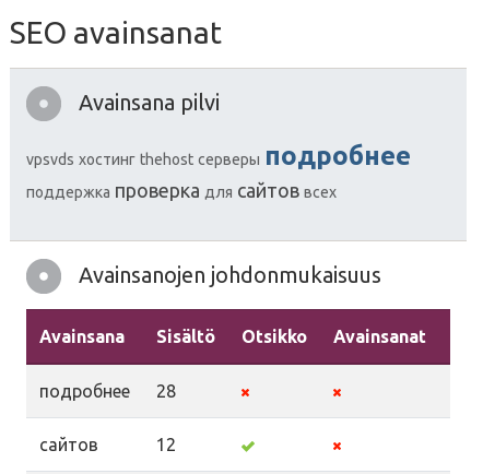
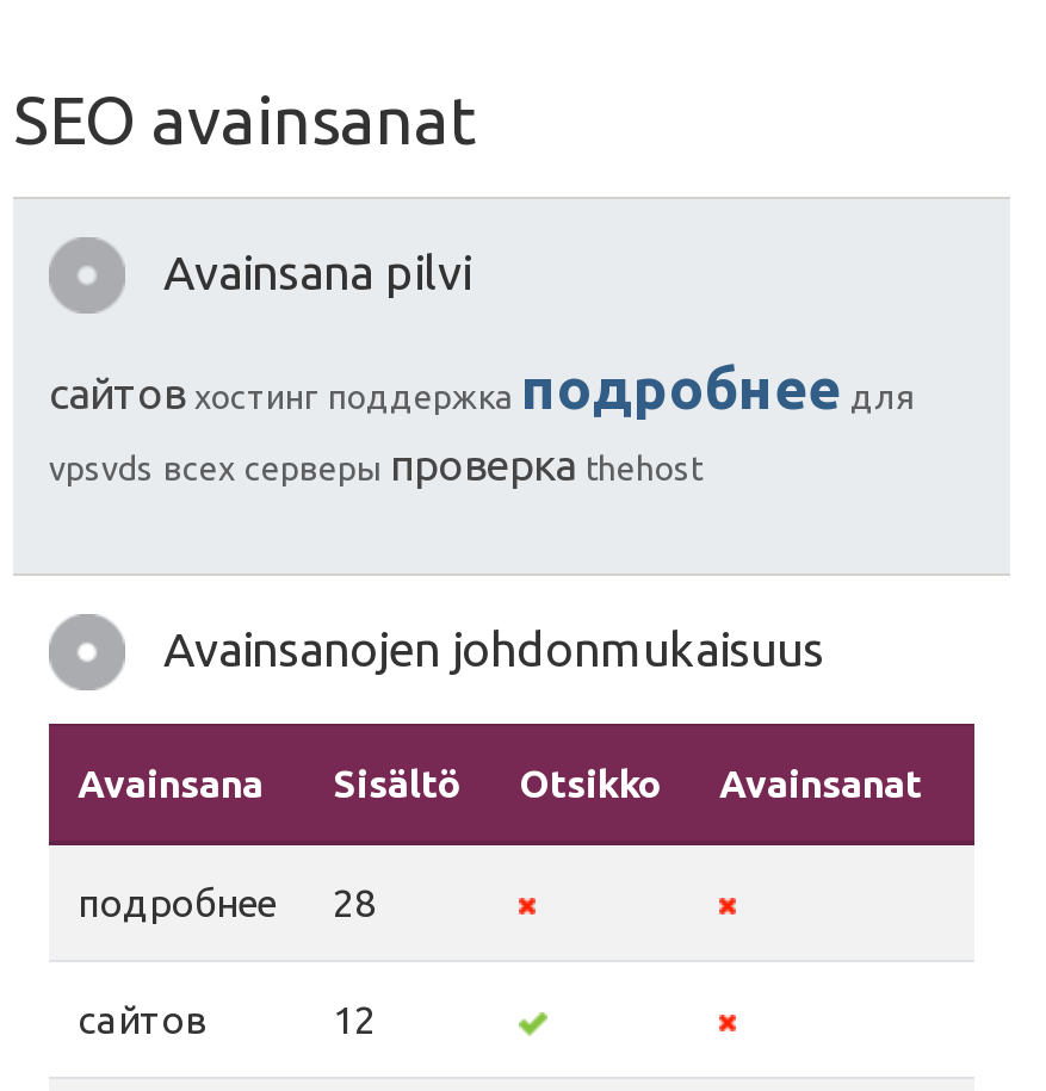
- vpsvds хостинг thehost серверы подробнее
- поддержка проверка для сайтов всех
+ сайтов хостинг поддержка подробнее для
+ vpsvds всех серверы проверка thehost
